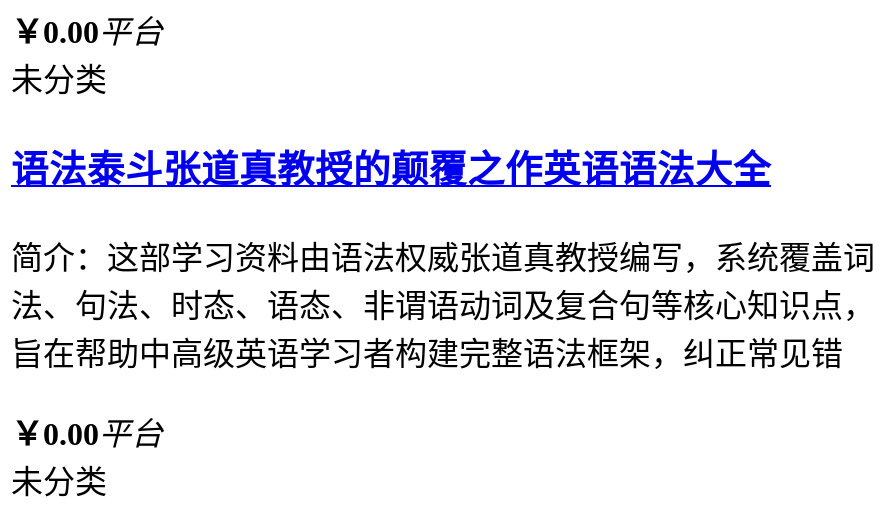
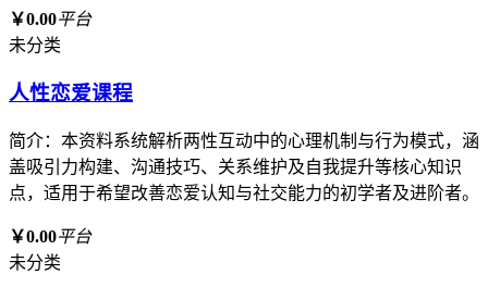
- 语法泰斗张道真教授的颠覆之作英语语法大全
+ 人性恋爱课程

- 简介：这部学习资料由语法权威张道真教授编写，系统覆盖词
- 法、句法、时态、语态、非谓语动词及复合句等核心知识点，
- 旨在帮助中高级英语学习者构建完整语法框架，纠正常见错
+ 简介：本资料系统解析两性互动中的心理机制与行为模式，涵
+ 盖吸引力构建、沟通技巧、关系维护及自我提升等核心知识
+ 点，适用于希望改善恋爱认知与社交能力的初学者及进阶者。
